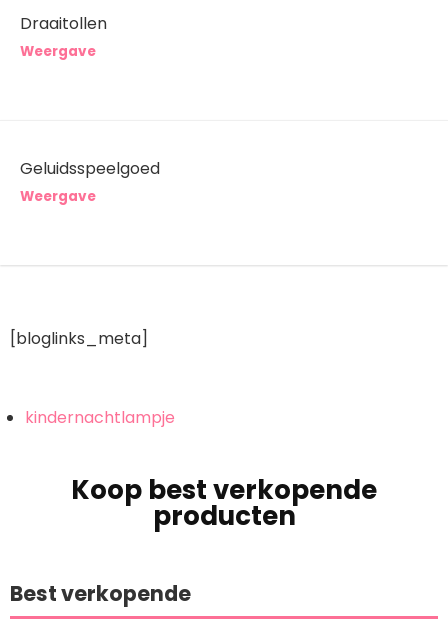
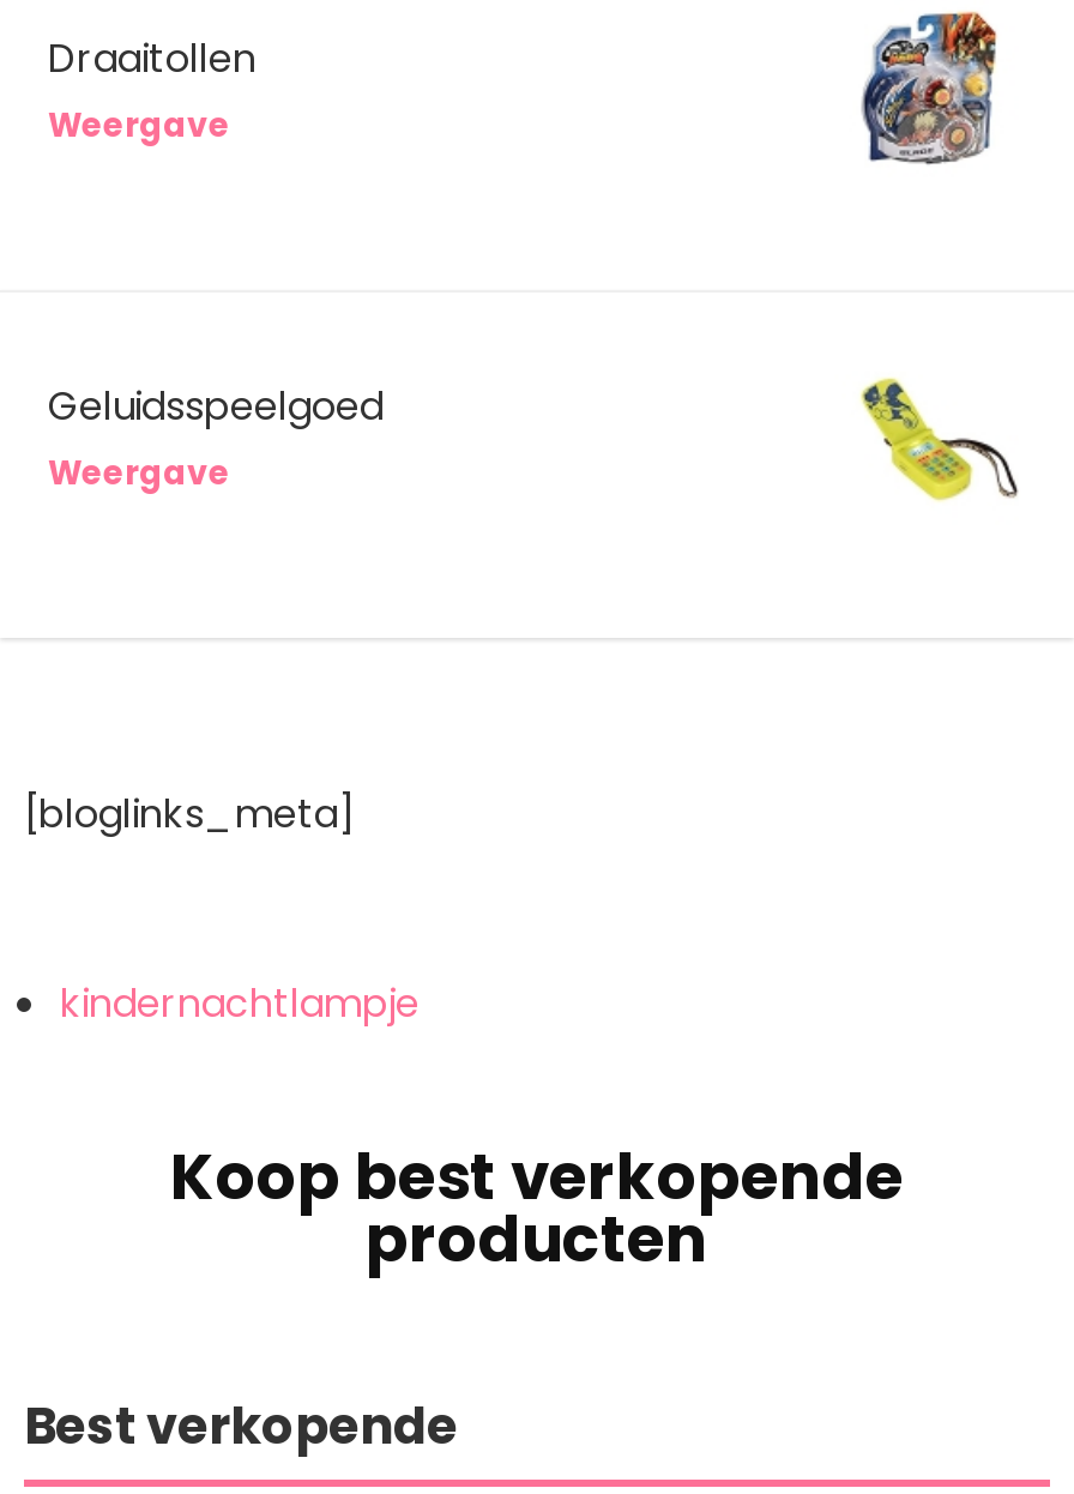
+ [image]

+ [image]
